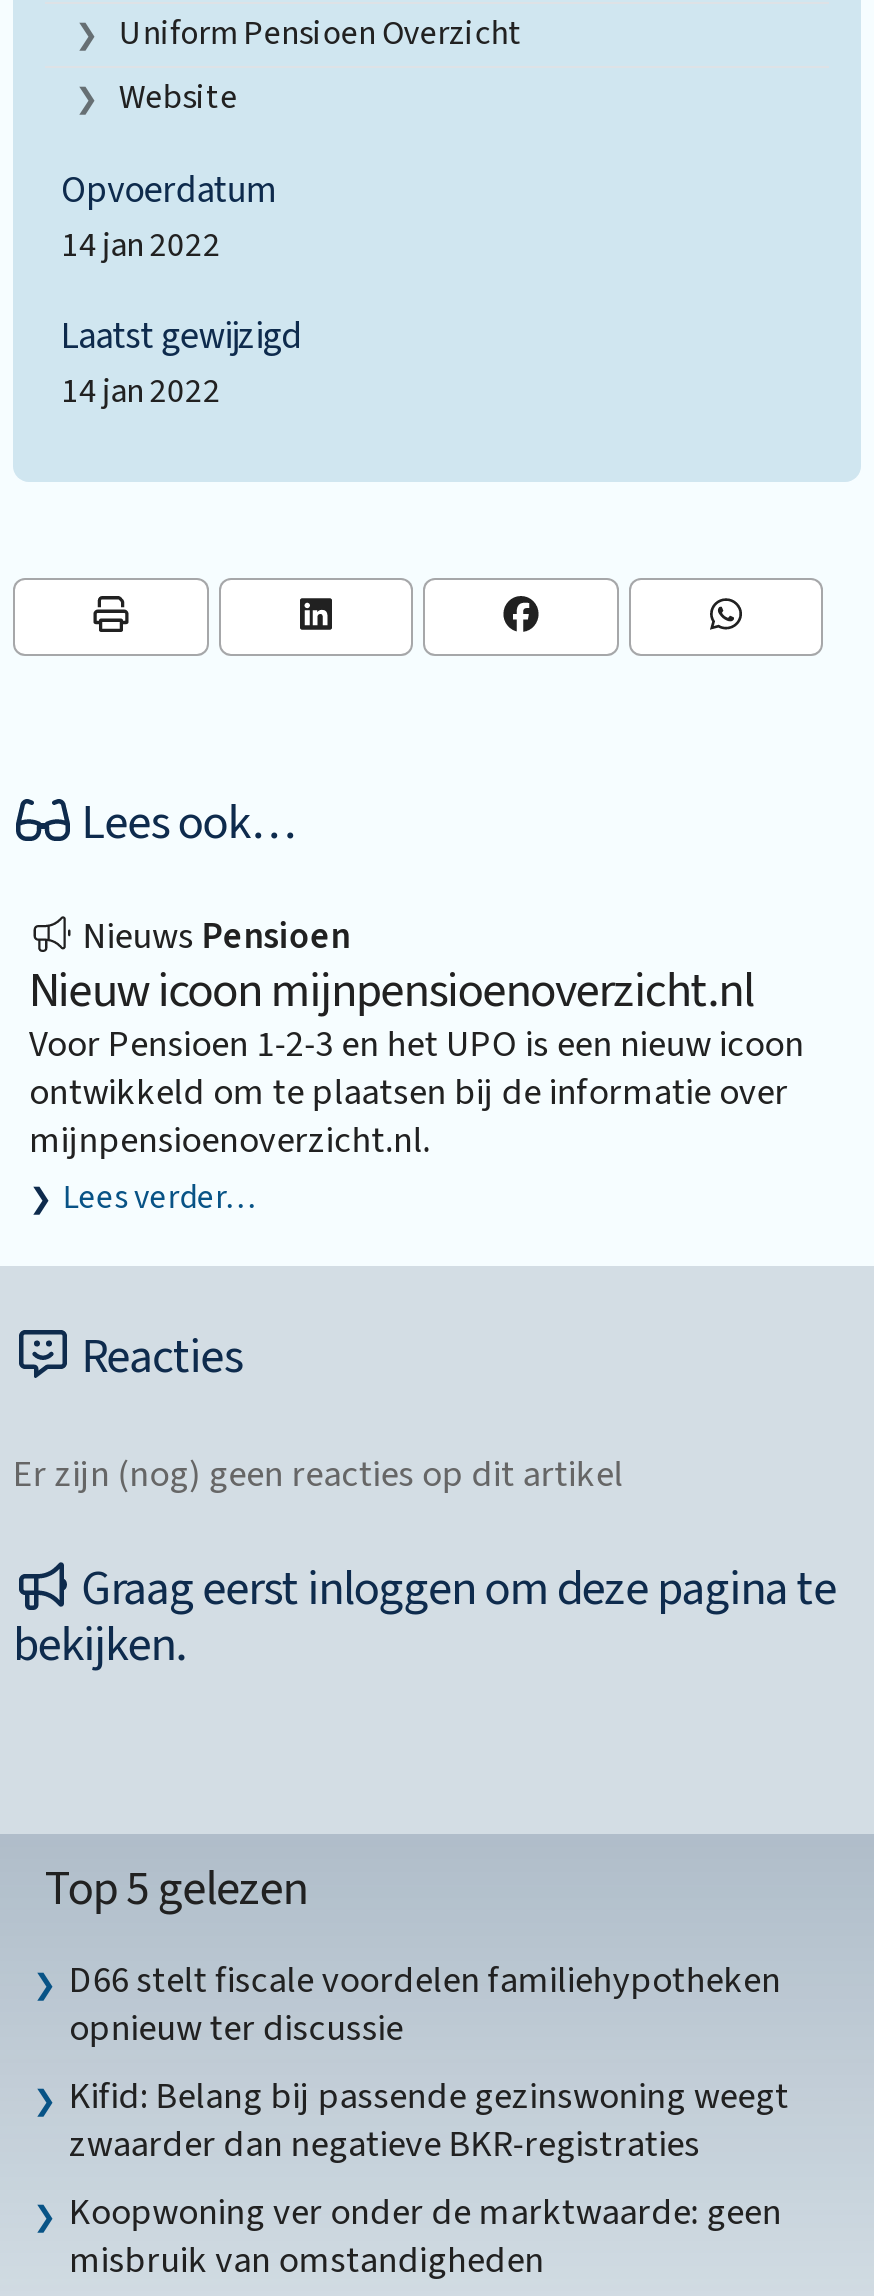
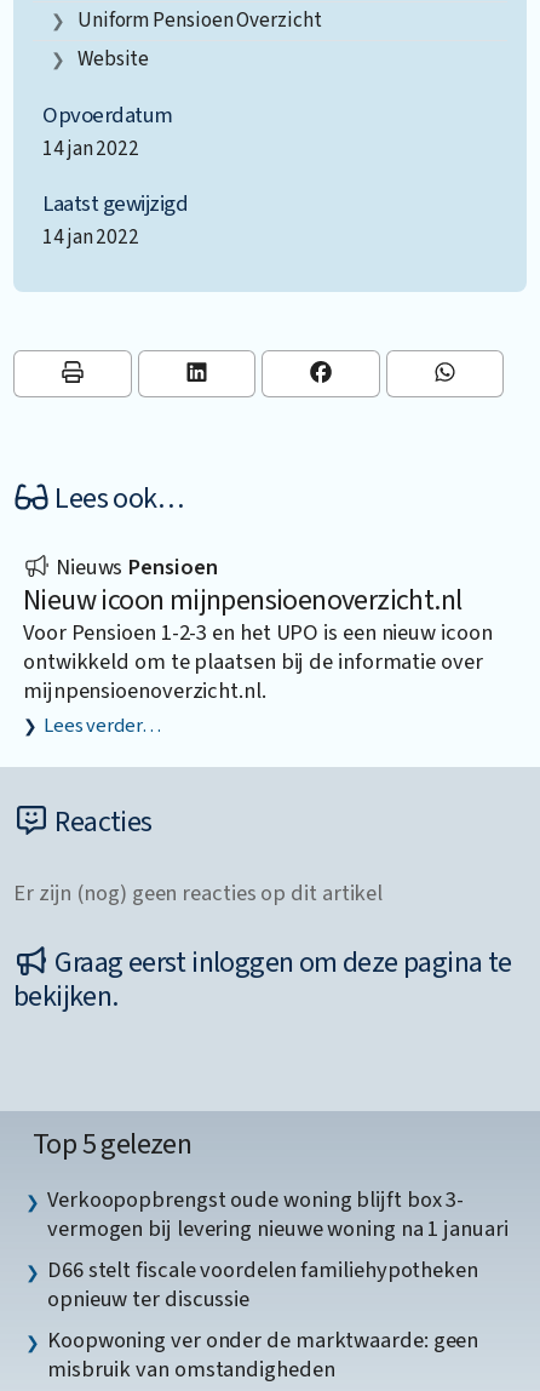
+ Verkoopopbrengst oude woning blijft box 3-
+ vermogen bij levering nieuwe woning na 1 januari

moved down: D66 stelt fiscale voordelen familiehypotheken | opnieuw ter discussie

- Kifid: Belang bij passende gezinswoning weegt
- zwaarder dan negatieve BKR-registraties
